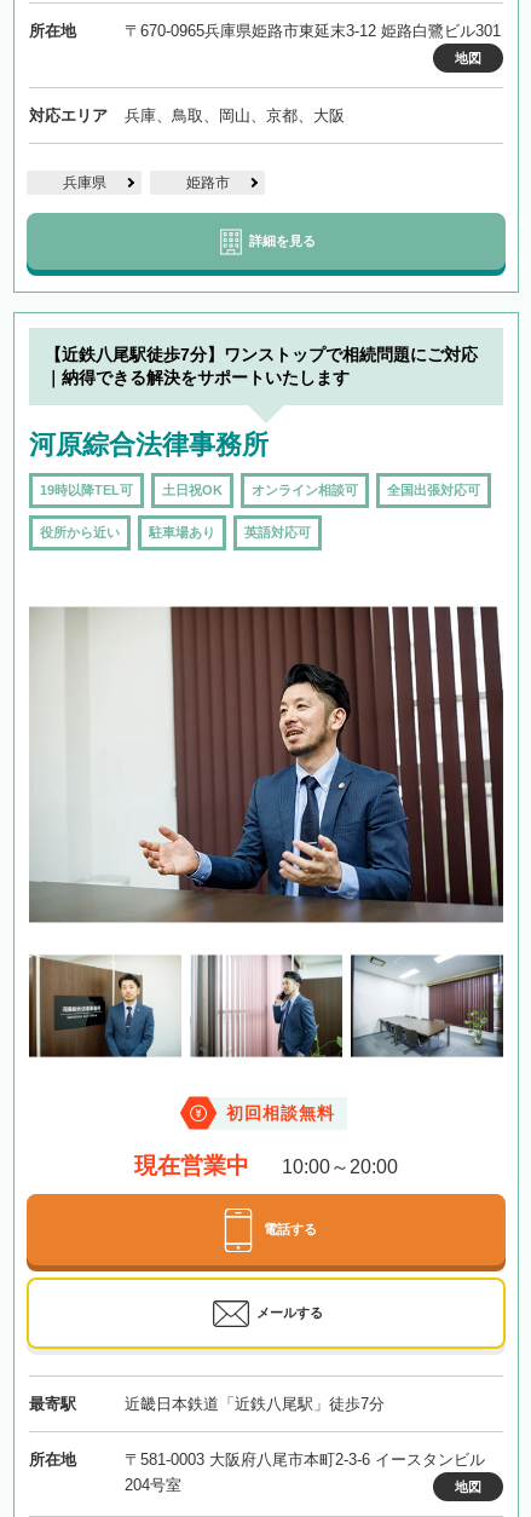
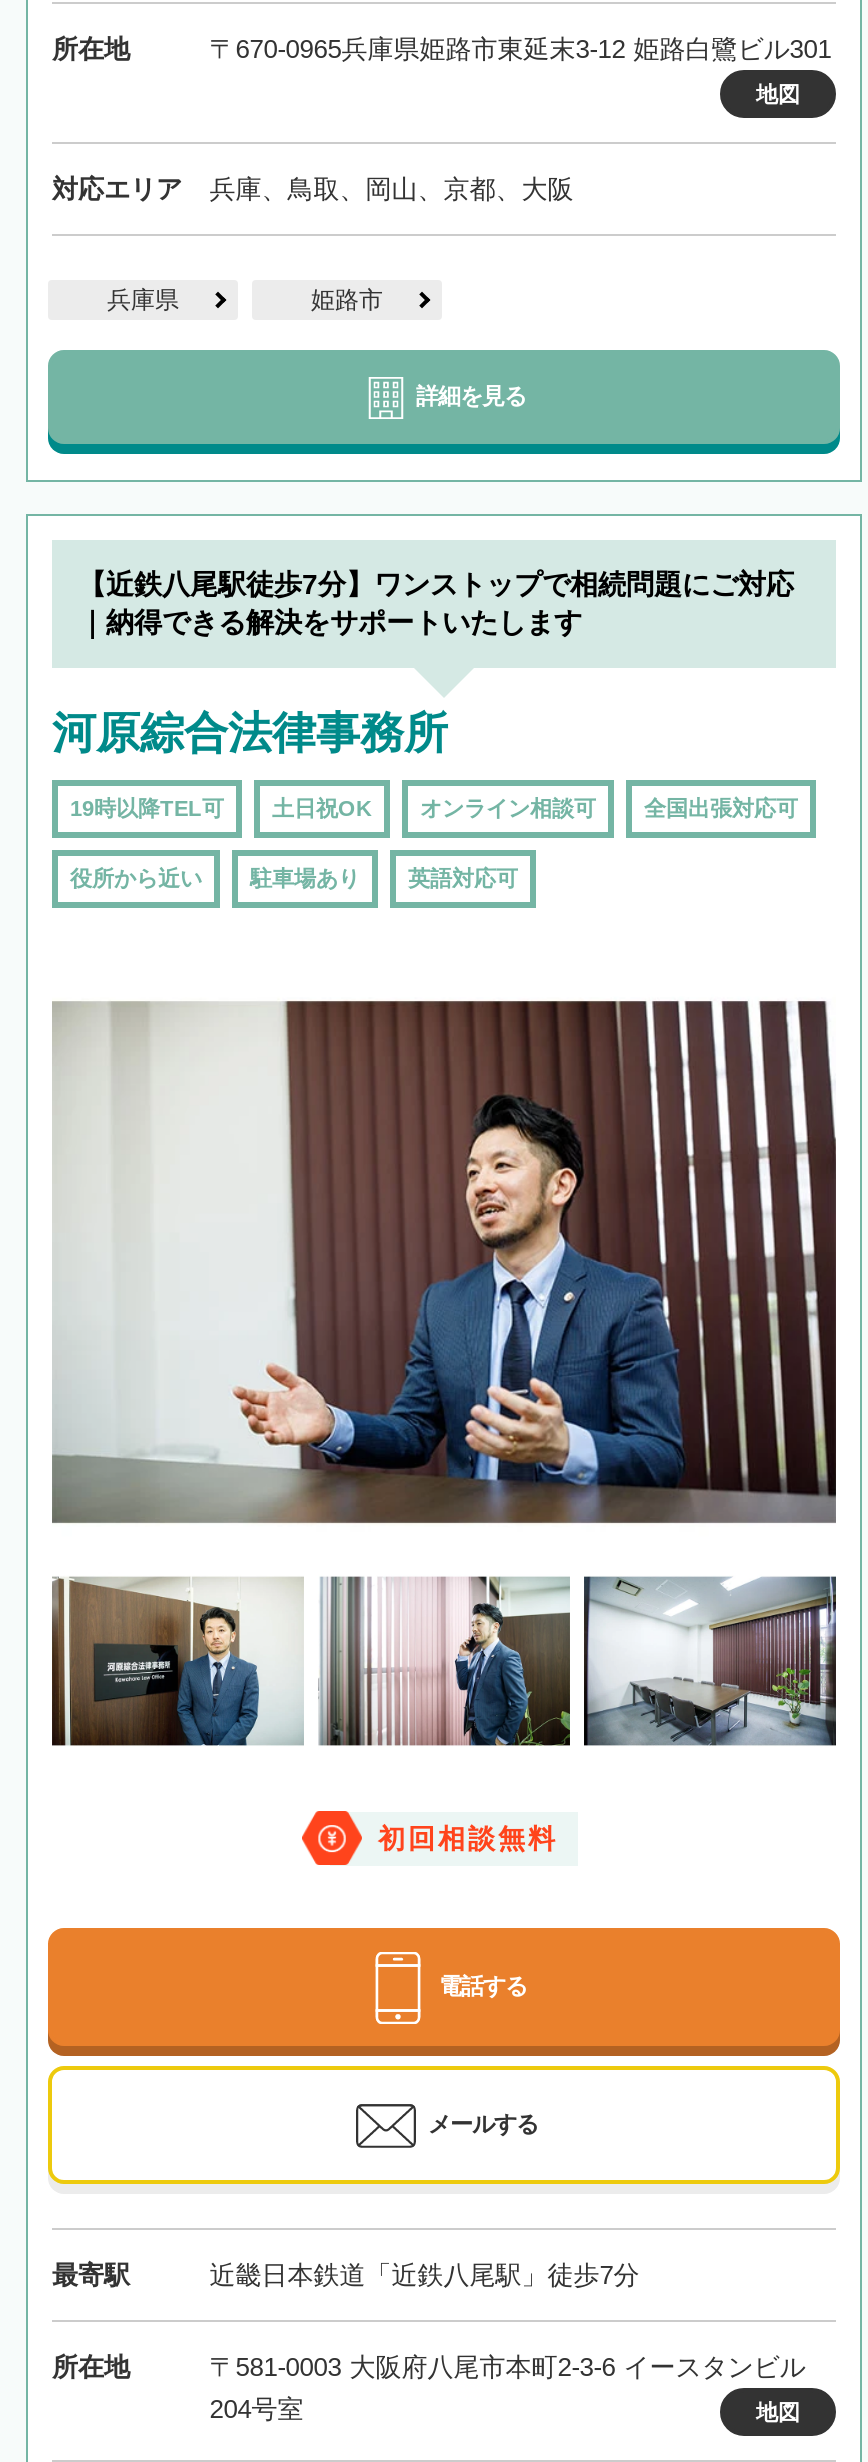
- 現在営業中
- 10:00～20:00
